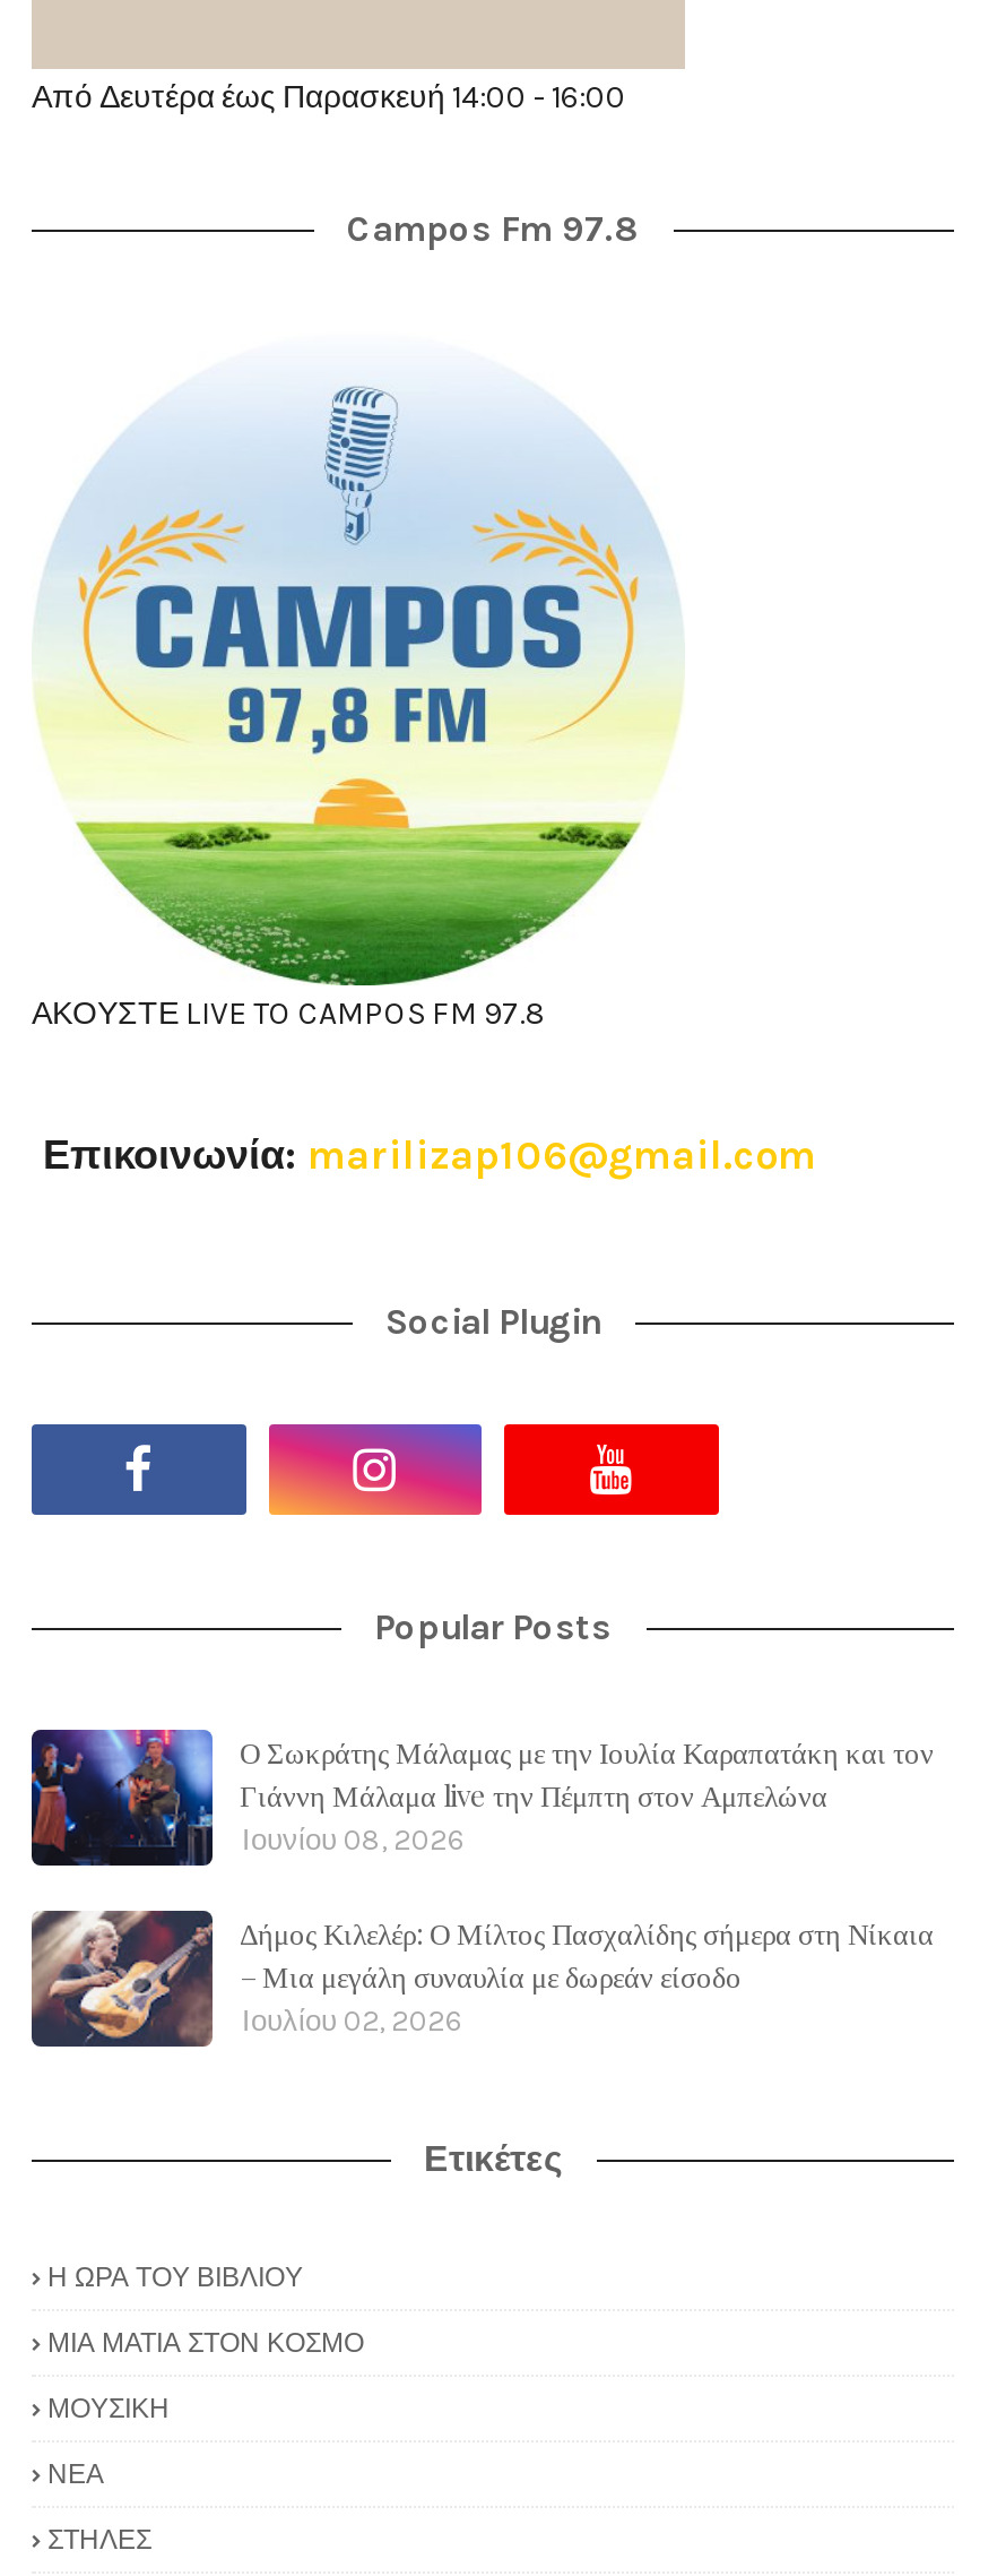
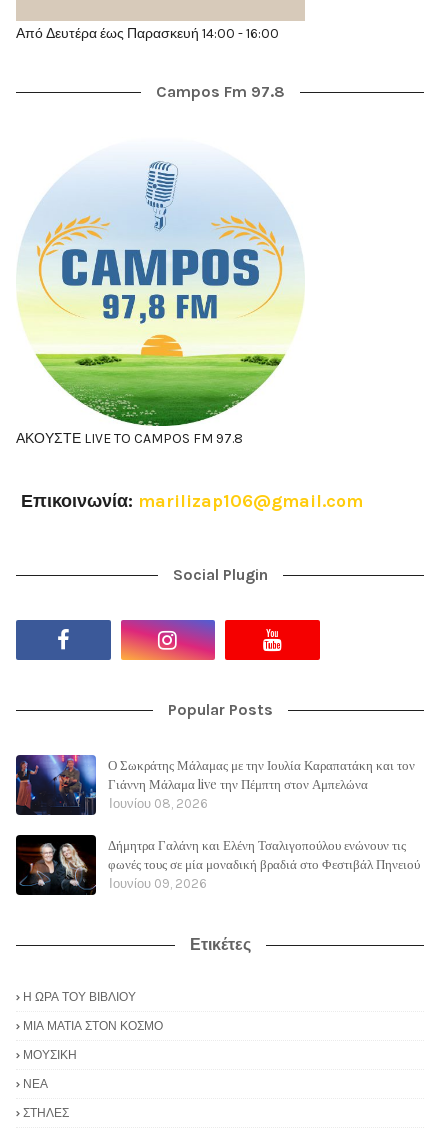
- [image]
- Δήμος Κιλελέρ: Ο Μίλτος Πασχαλίδης σήμερα στη Νίκαια
- – Μια μεγάλη συναυλία με δωρεάν είσοδο
- Ιουλίου 02, 2026
+ [image]
+ Δήμητρα Γαλάνη και Ελένη Τσαλιγοπούλου ενώνουν τις
+ φωνές τους σε μία μοναδική βραδιά στο Φεστιβάλ Πηνειού
+ Ιουνίου 09, 2026
